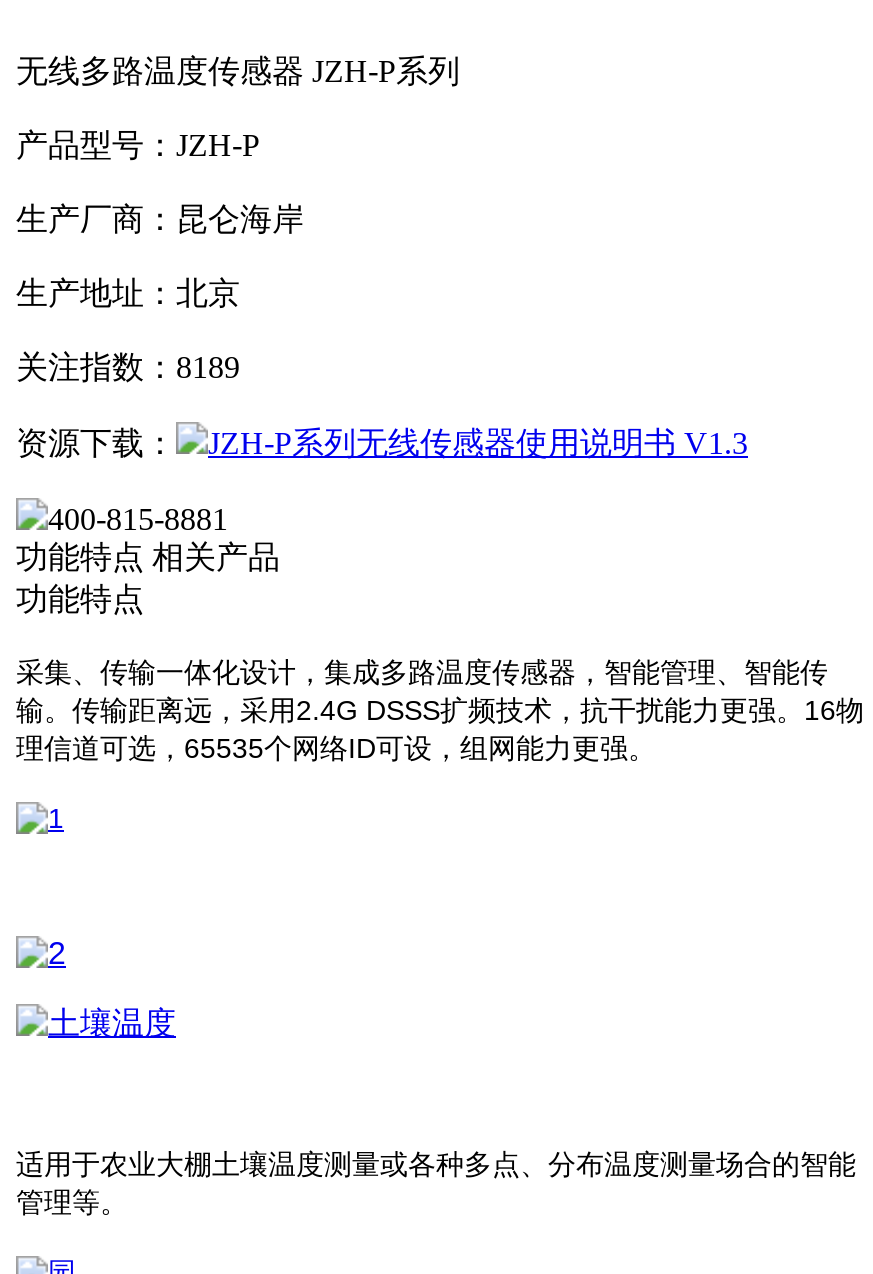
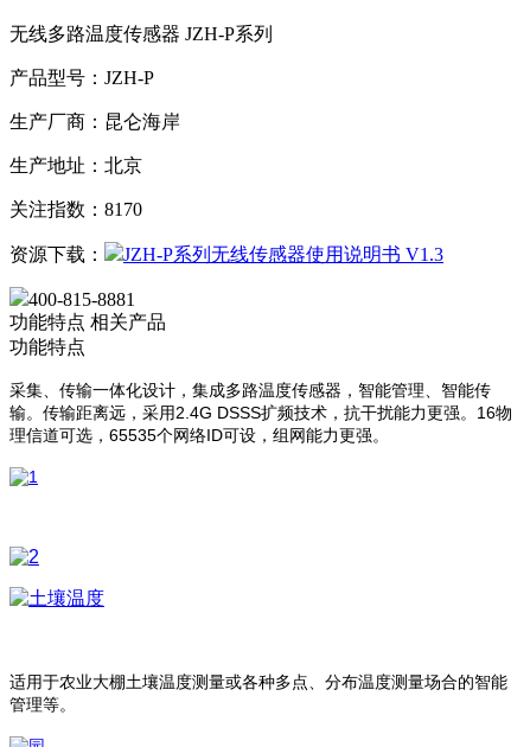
- 关注指数：8189
+ 关注指数：8170
